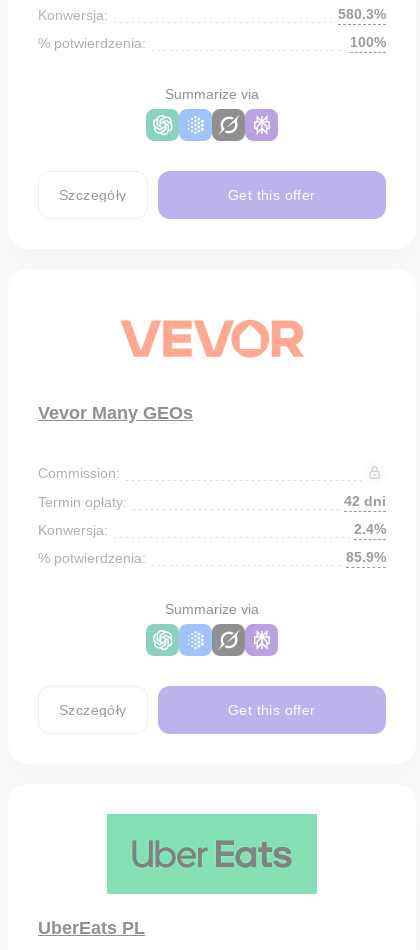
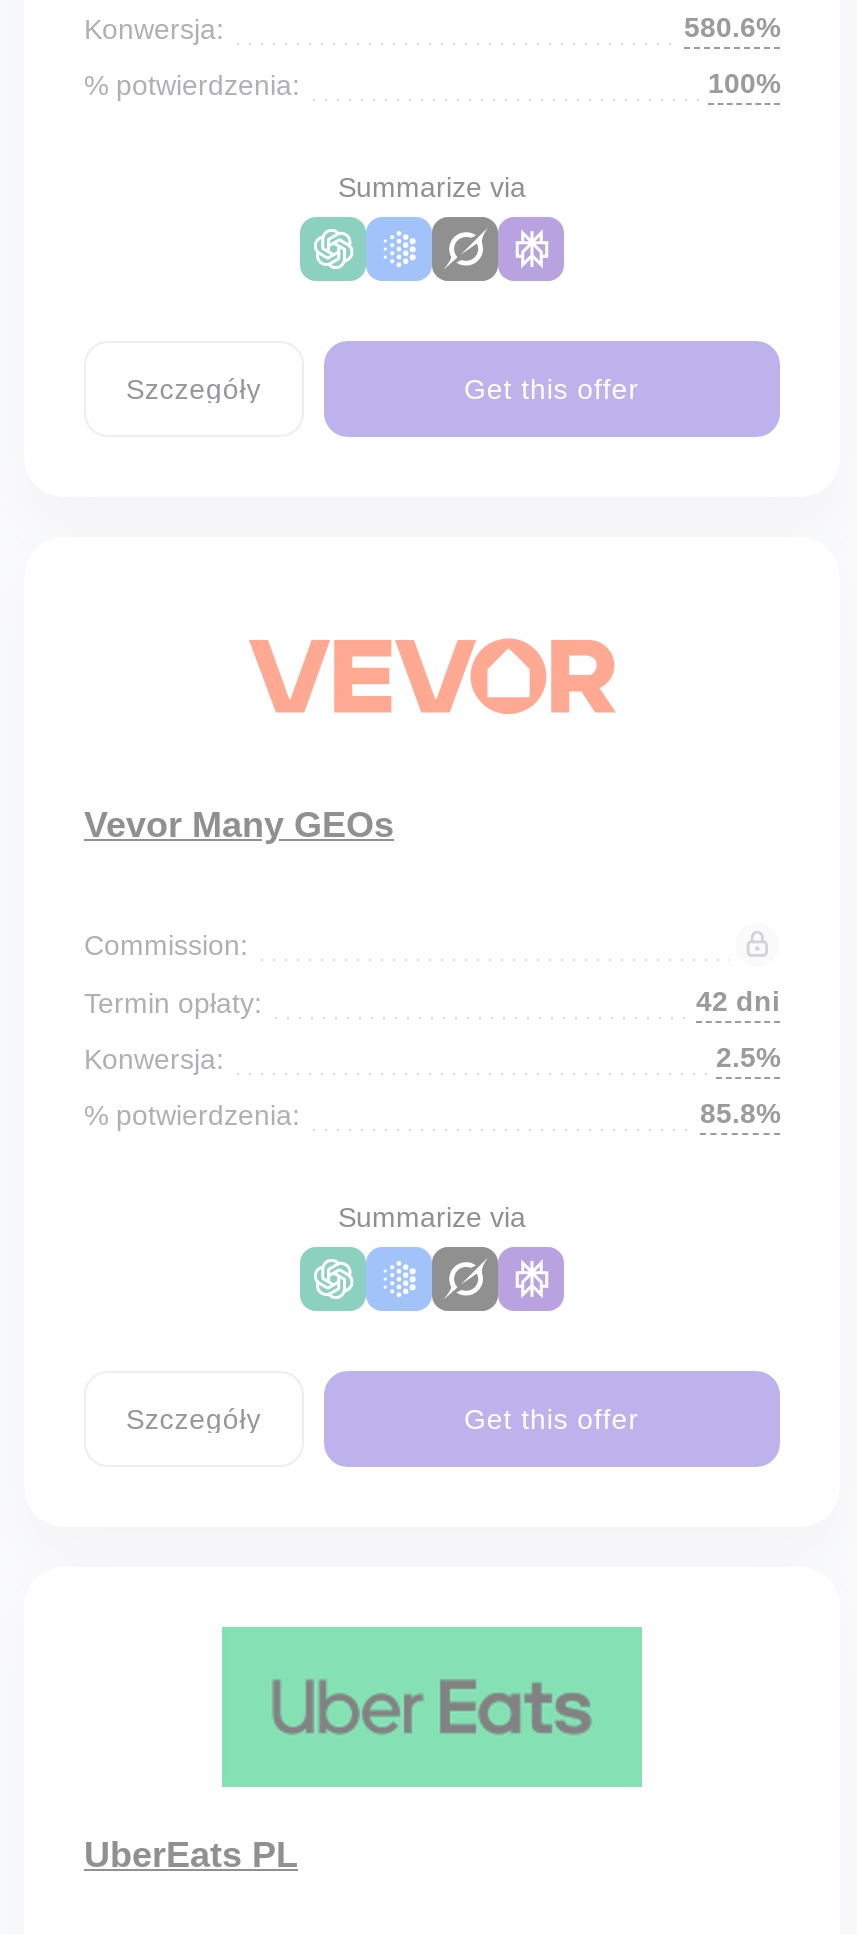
- 580.3%
+ 580.6%

- 2.4%
+ 2.5%

- 85.9%
+ 85.8%
